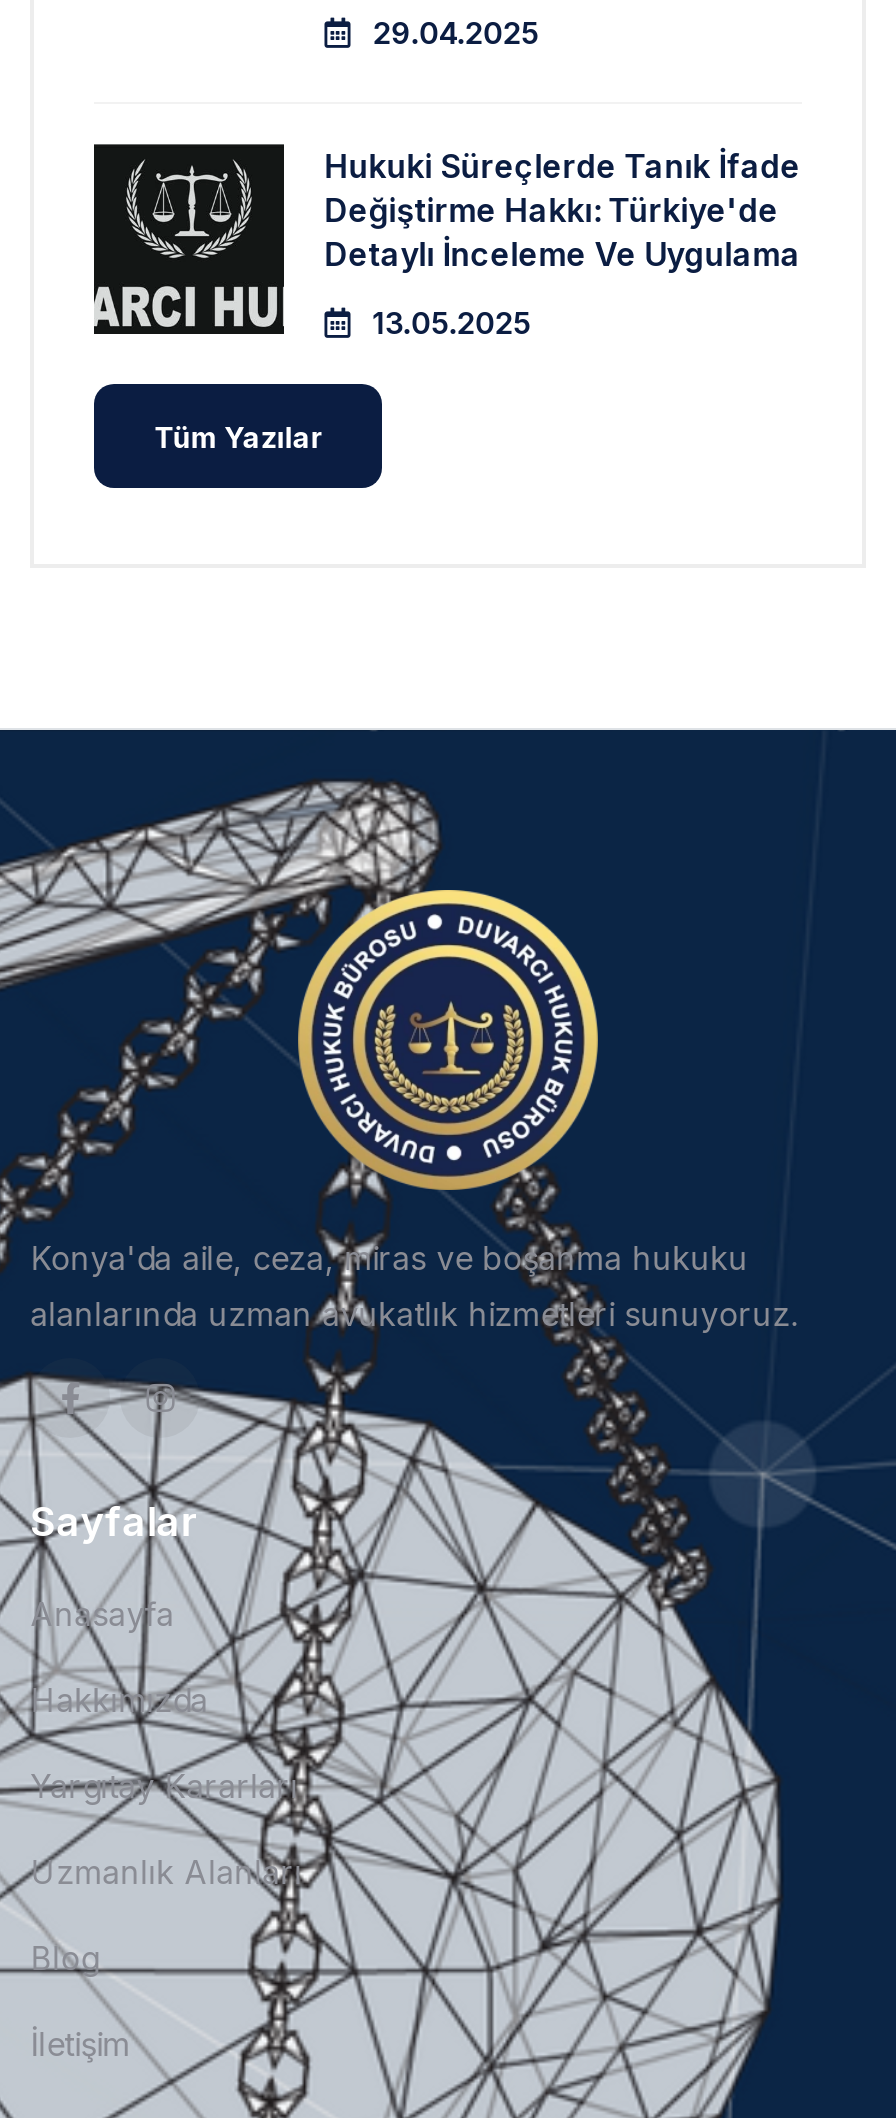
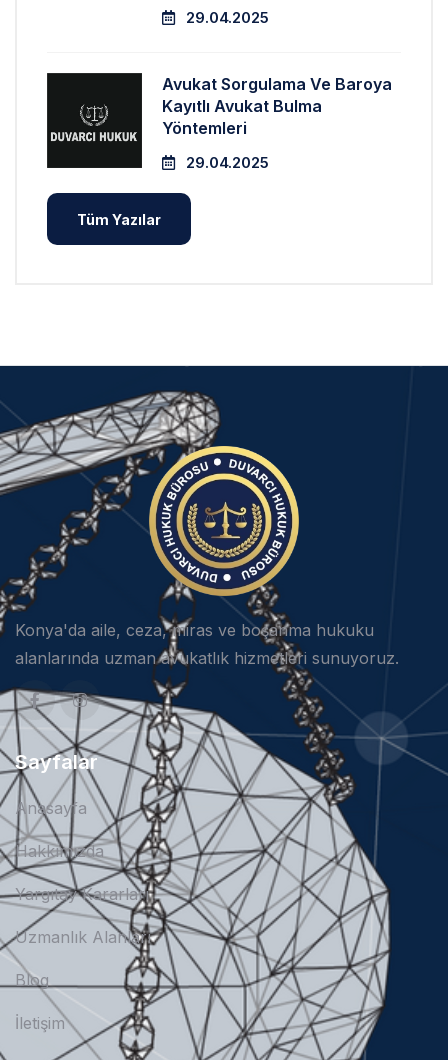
- [image]
- Hukuki Süreçlerde Tanık İfade
- Değiştirme Hakkı: Türkiye'de
- Detaylı İnceleme Ve Uygulama
+ [image]
+ Avukat Sorgulama Ve Baroya
+ Kayıtlı Avukat Bulma
+ Yöntemleri

- 13.05.2025
+ 29.04.2025
